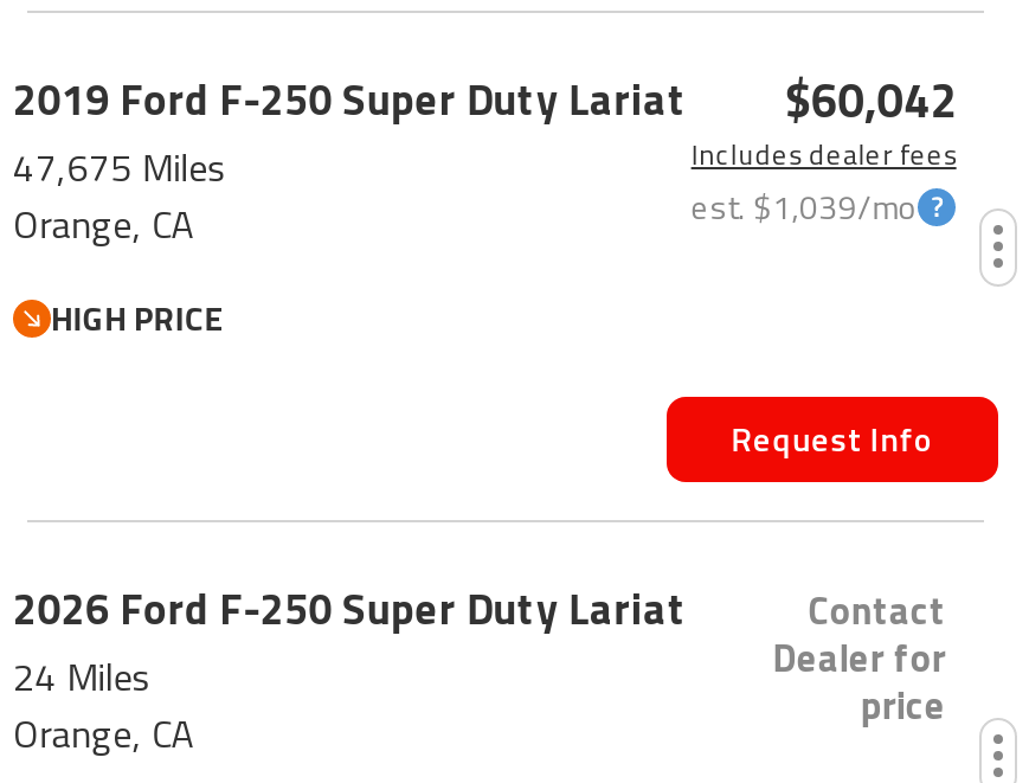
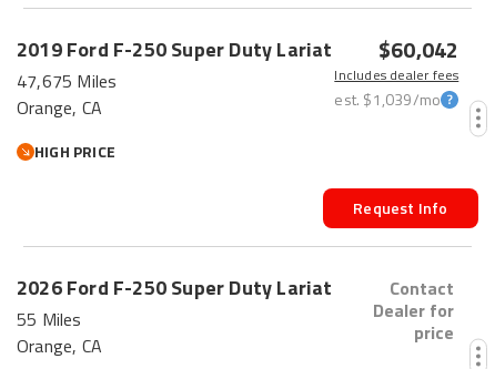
- 24 Miles
+ 55 Miles
